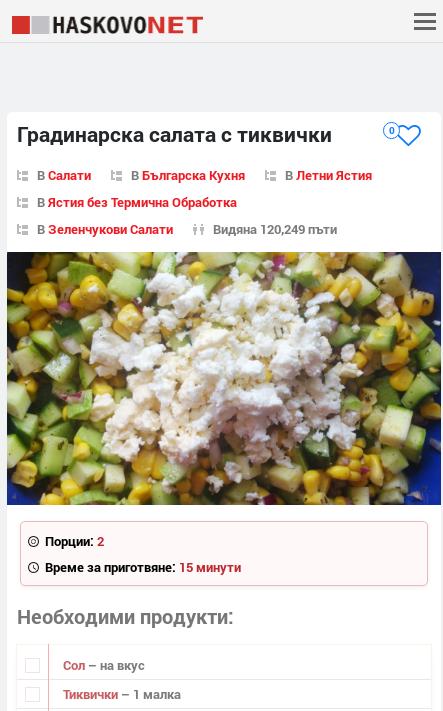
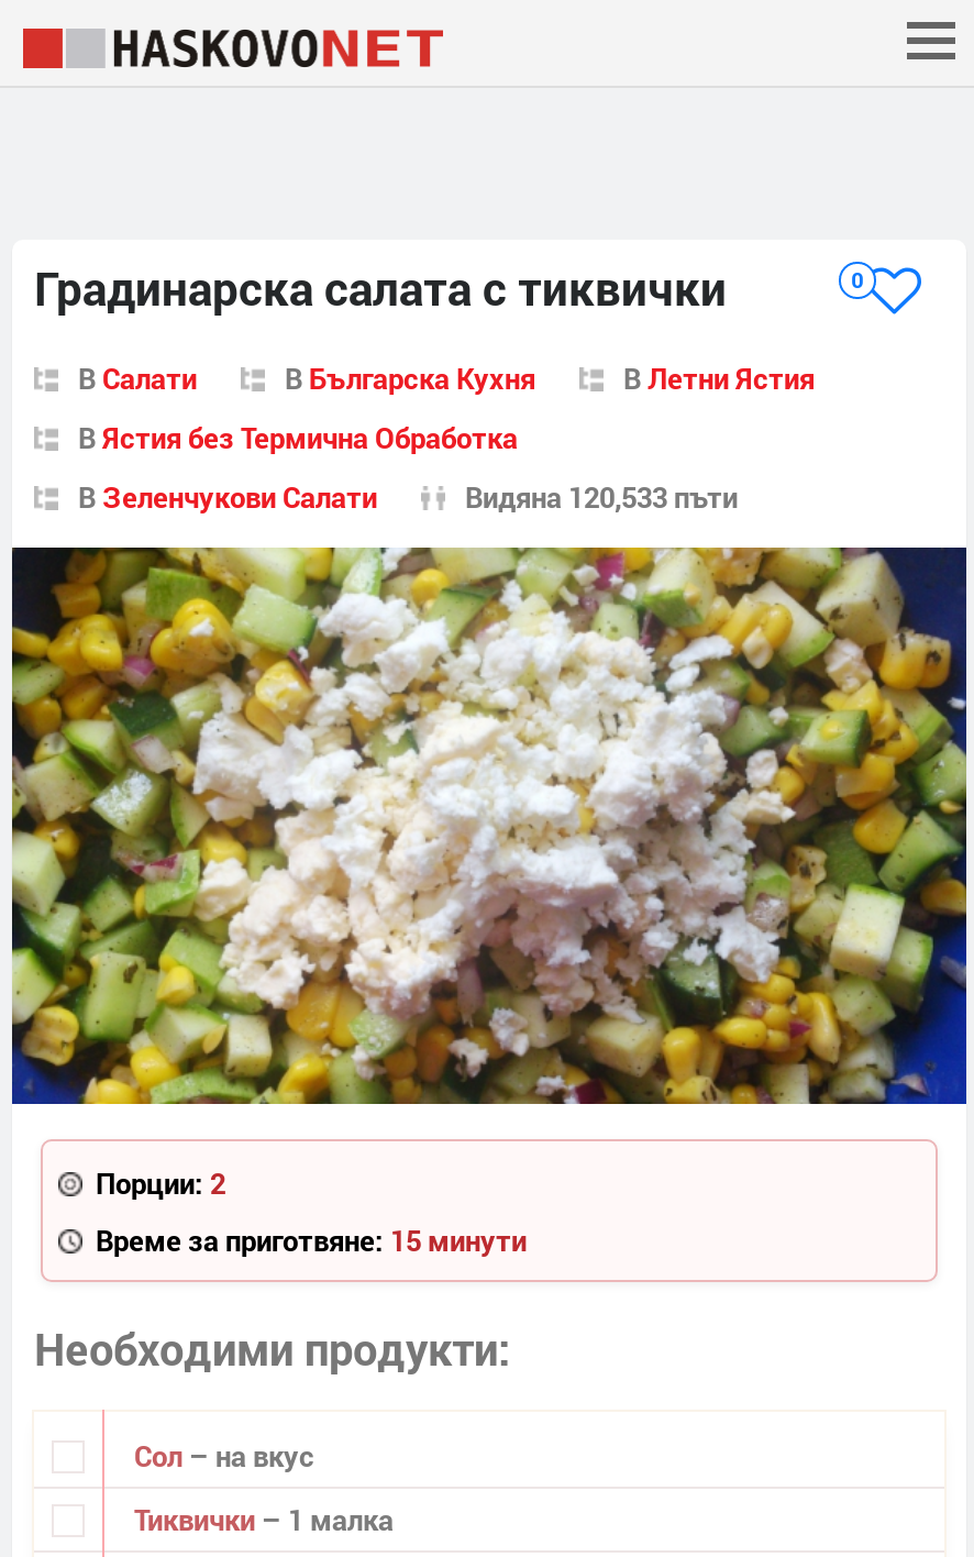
- Видяна 120,249 пъти
+ Видяна 120,533 пъти
